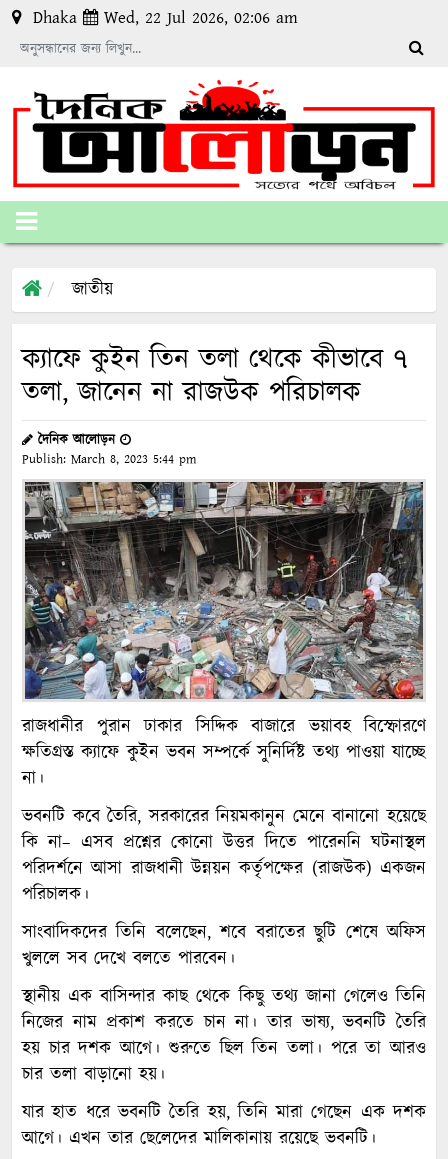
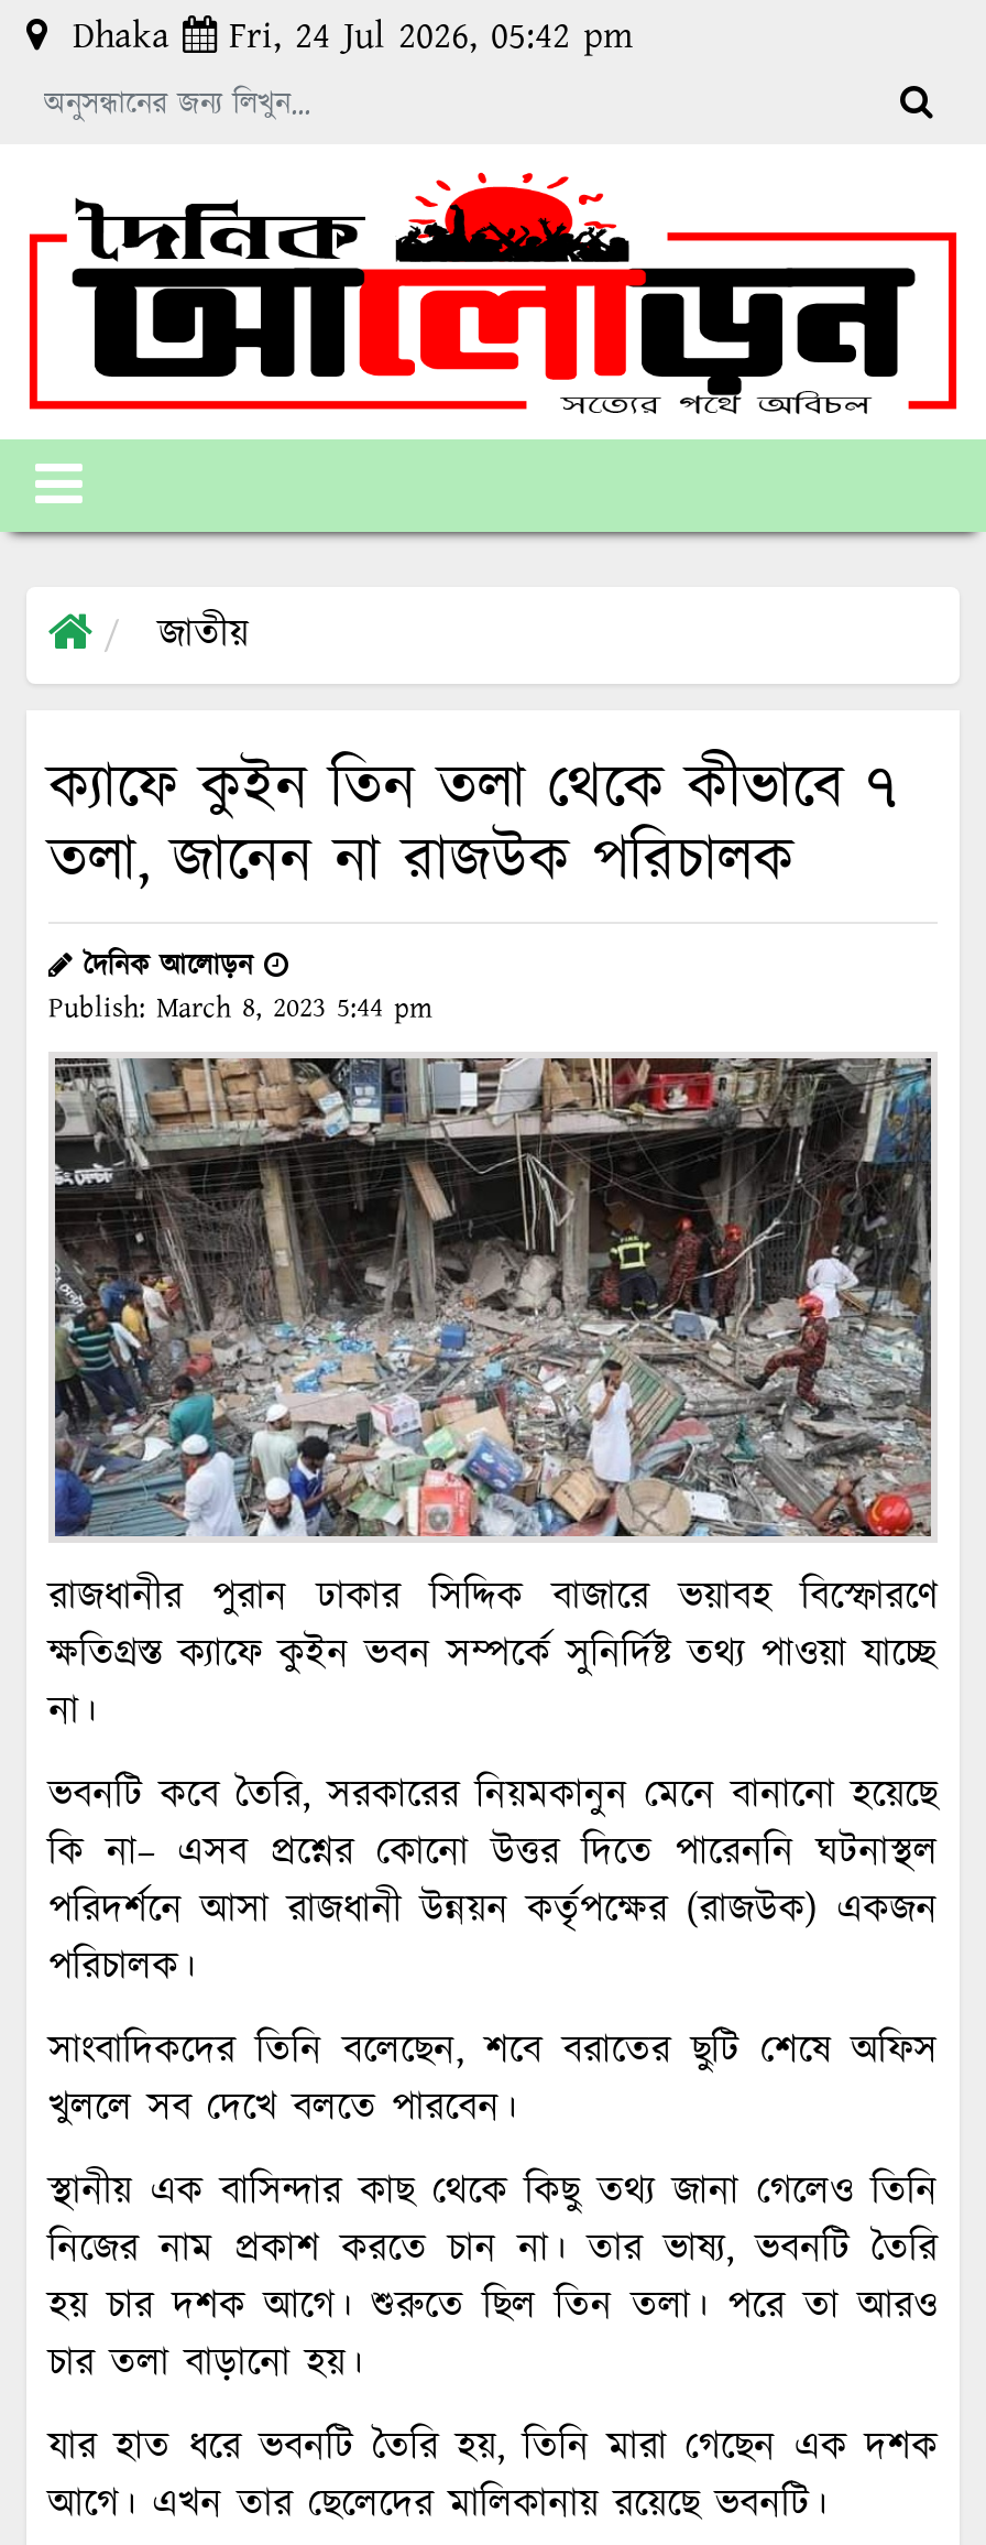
- Dhaka Wed, 22 Jul 2026, 02:06 am
+ Dhaka Fri, 24 Jul 2026, 05:42 pm
